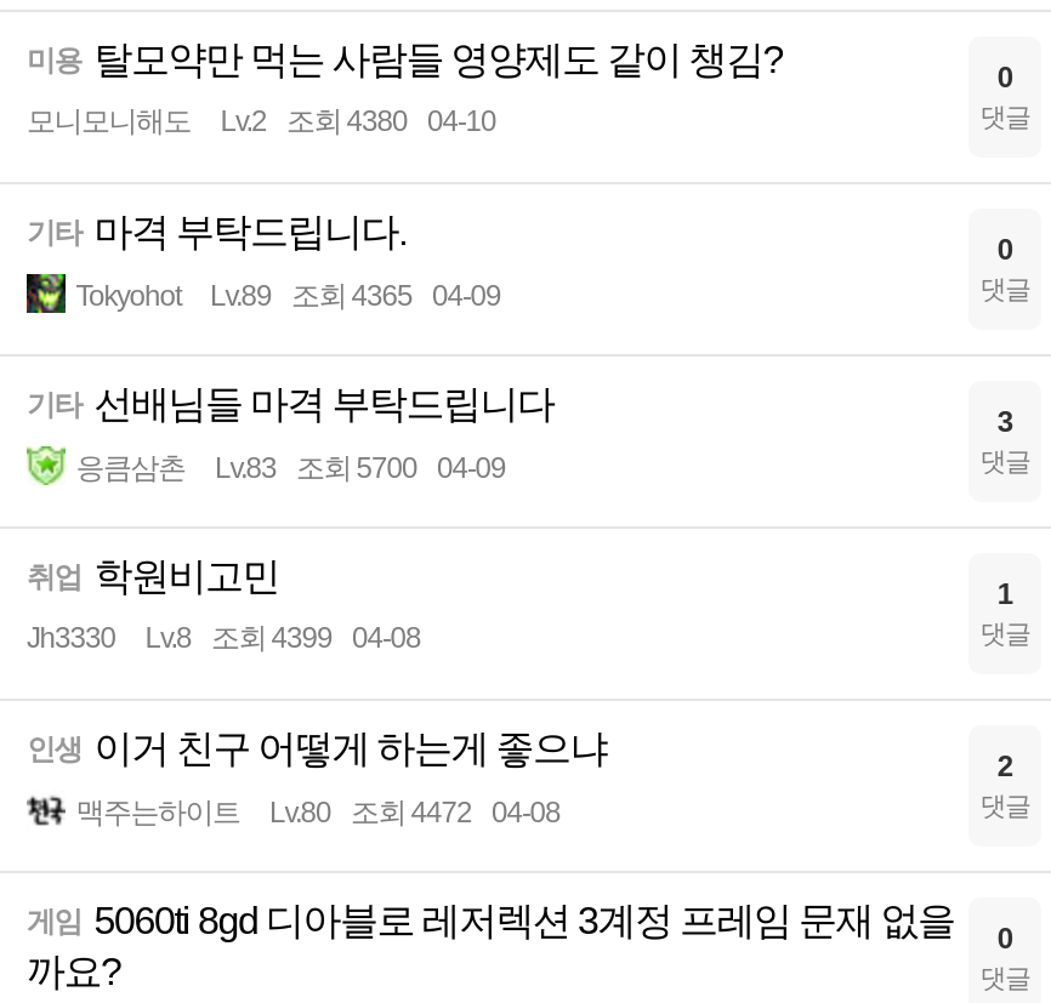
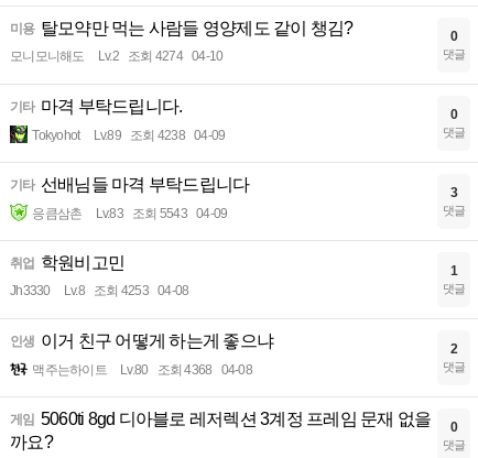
- 모니모니해도 Lv.2 조회 4380 04-10
+ 모니모니해도 Lv.2 조회 4274 04-10

- Tokyohot Lv.89 조회 4365 04-09
+ Tokyohot Lv.89 조회 4238 04-09

- 응큼삼촌 Lv.83 조회 5700 04-09
+ 응큼삼촌 Lv.83 조회 5543 04-09

- Jh3330 Lv.8 조회 4399 04-08
+ Jh3330 Lv.8 조회 4253 04-08

- 맥주는하이트 Lv.80 조회 4472 04-08
+ 맥주는하이트 Lv.80 조회 4368 04-08
